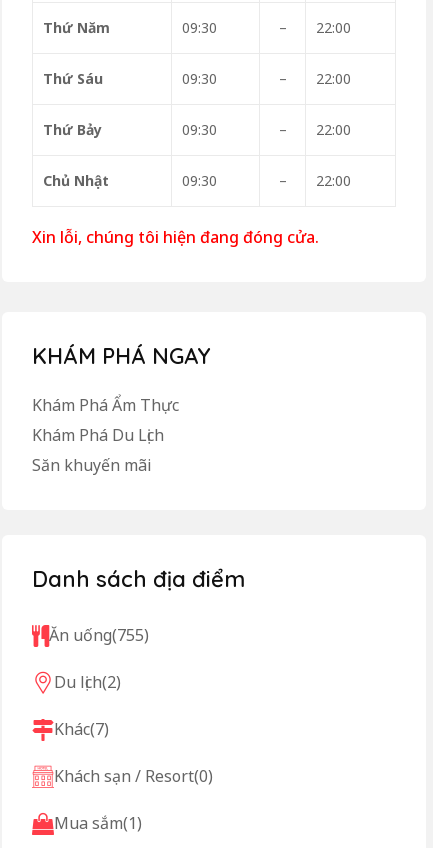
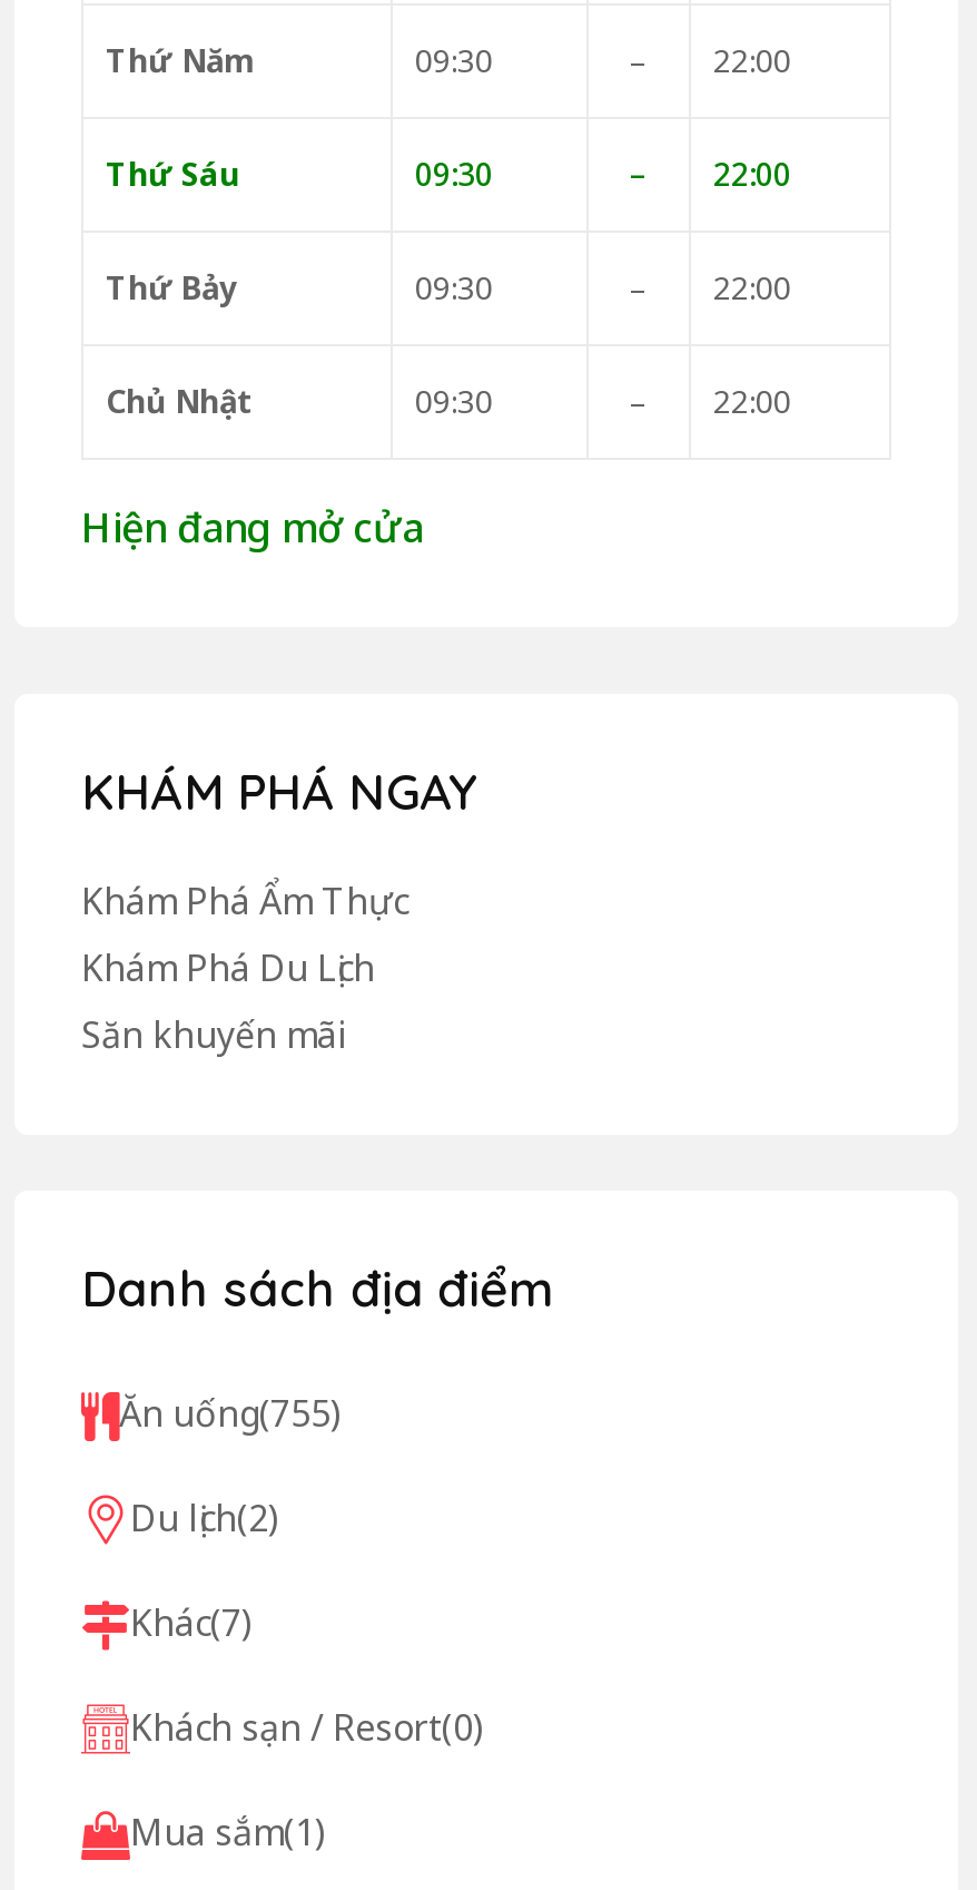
- Xin lỗi, chúng tôi hiện đang đóng cửa.
+ Hiện đang mở cửa
